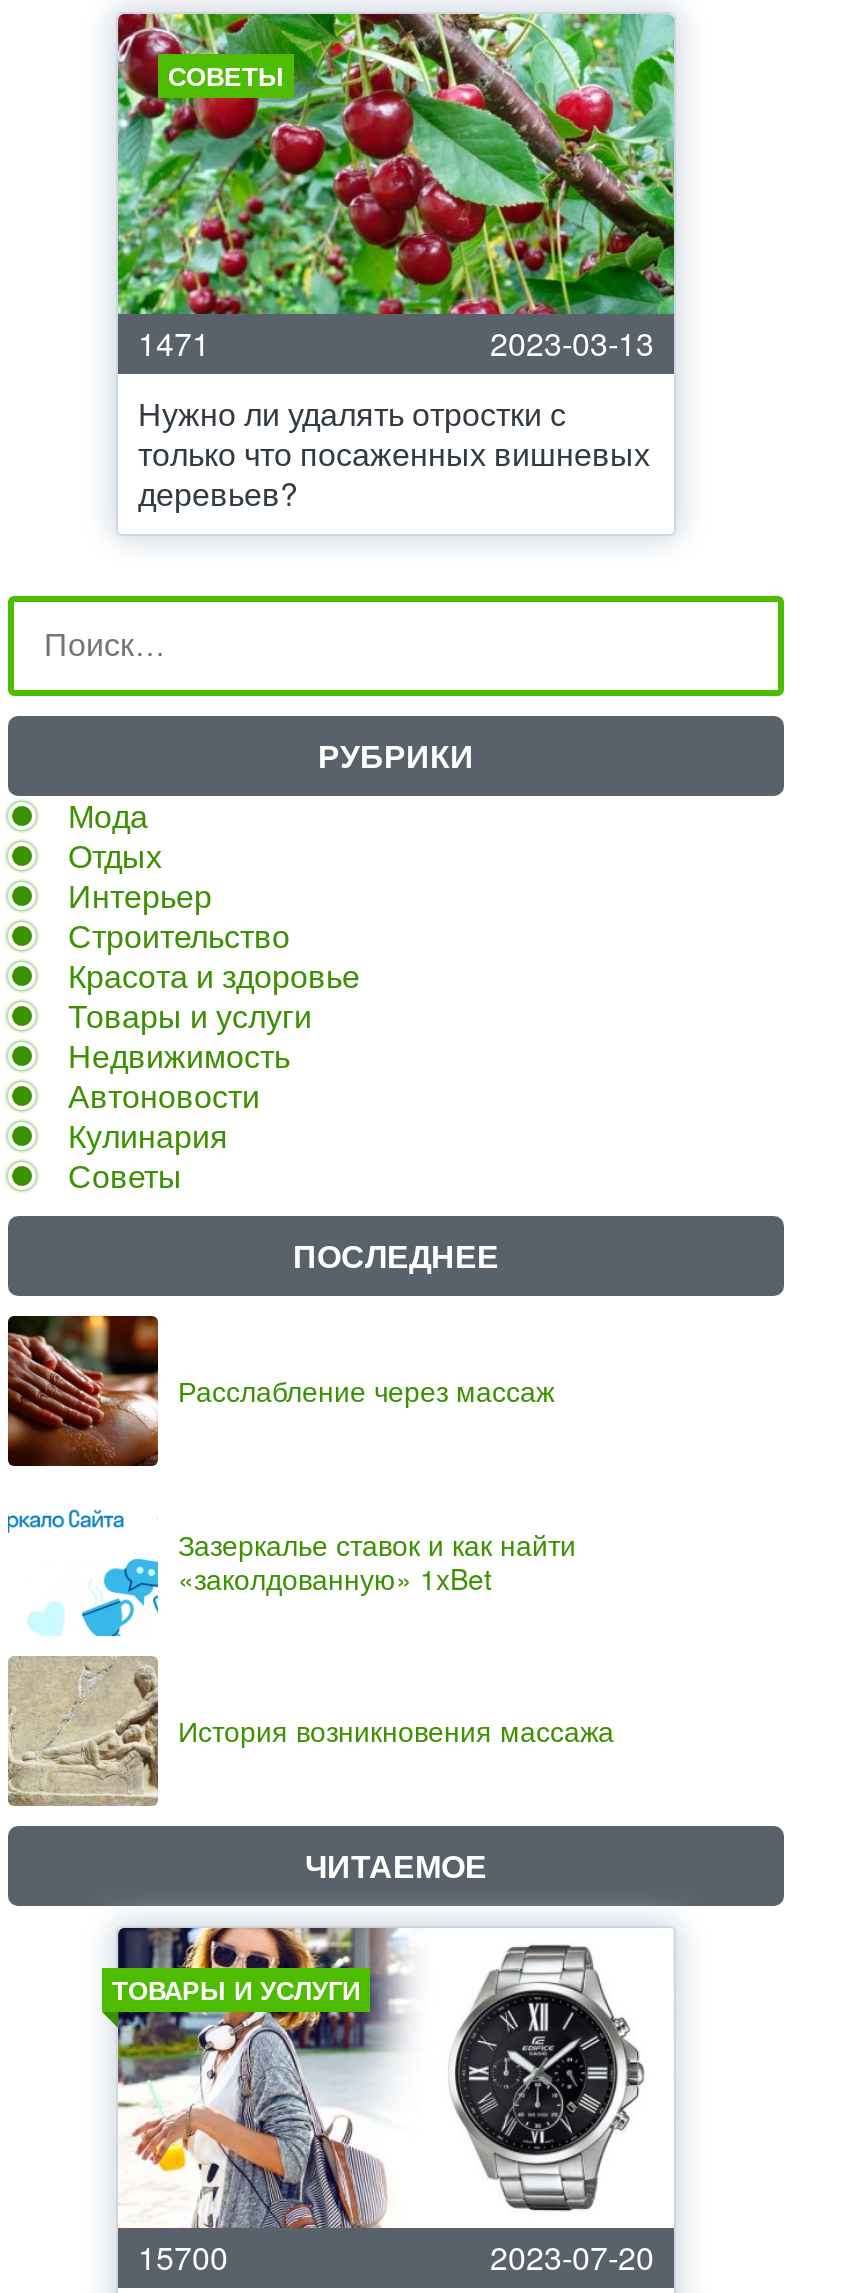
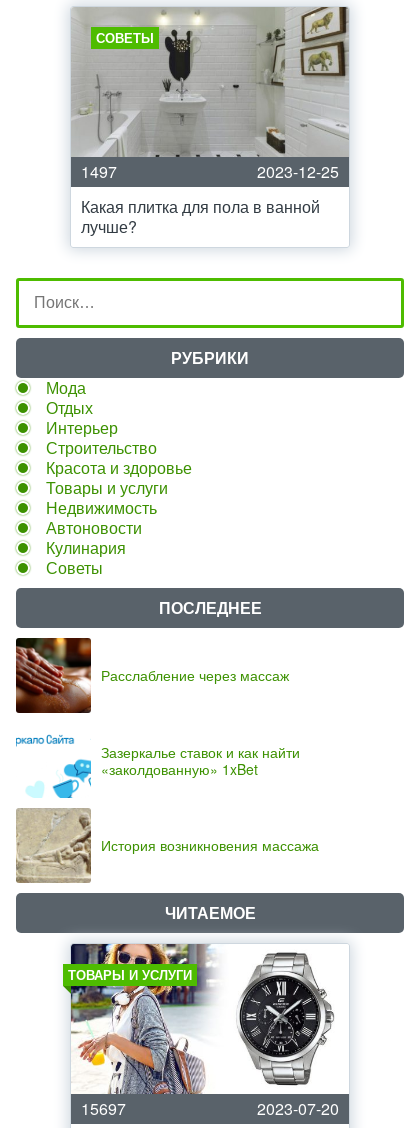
- [image]
- 1471
- 2023-03-13
+ [image]
+ 1497
+ 2023-12-25

- Нужно ли удалять отростки с
- только что посаженных вишневых
- деревьев?
+ Какая плитка для пола в ванной
+ лучше?

- 15700
+ 15697
